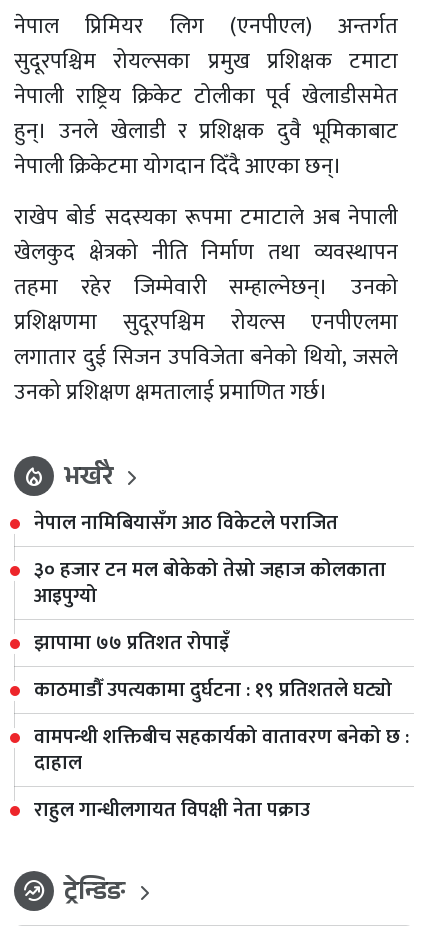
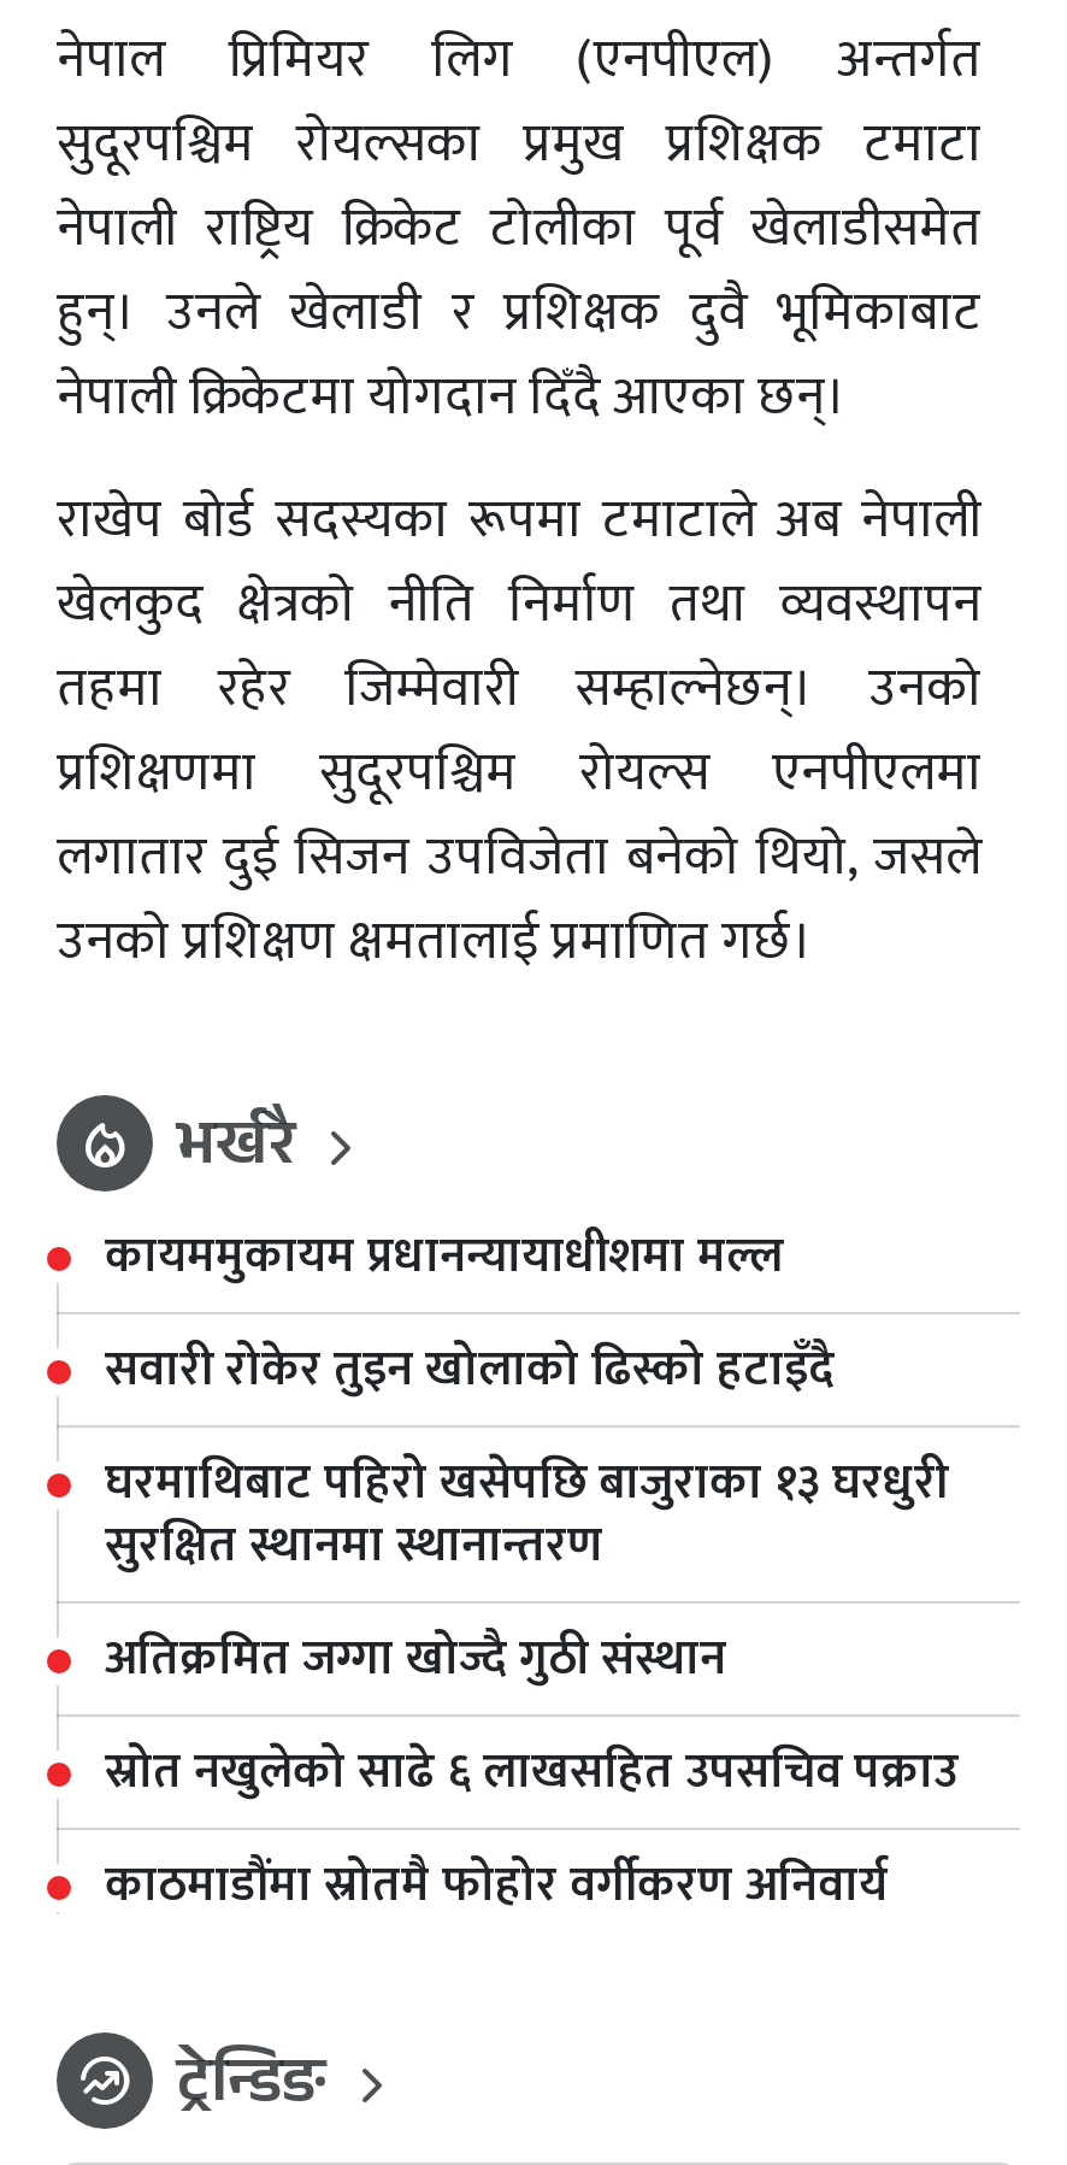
- नेपाल नामिबियासँग आठ विकेटले पराजित
- ३० हजार टन मल बोकेको तेस्रो जहाज कोलकाता
- आइपुग्यो
- झापामा ७७ प्रतिशत रोपाइँ
- काठमाडौँ उपत्यकामा दुर्घटना : १९ प्रतिशतले घट्यो
- वामपन्थी शक्तिबीच सहकार्यको वातावरण बनेको छ :
- दाहाल
- राहुल गान्धीलगायत विपक्षी नेता पक्राउ
+ कायममुकायम प्रधानन्यायाधीशमा मल्ल
+ सवारी रोकेर तुइन खोलाको ढिस्को हटाइँदै
+ घरमाथिबाट पहिरो खसेपछि बाजुराका १३ घरधुरी
+ सुरक्षित स्थानमा स्थानान्तरण
+ अतिक्रमित जग्गा खोज्दै गुठी संस्थान
+ स्रोत नखुलेको साढे ६ लाखसहित उपसचिव पक्राउ
+ काठमाडौंमा स्रोतमै फोहोर वर्गीकरण अनिवार्य
